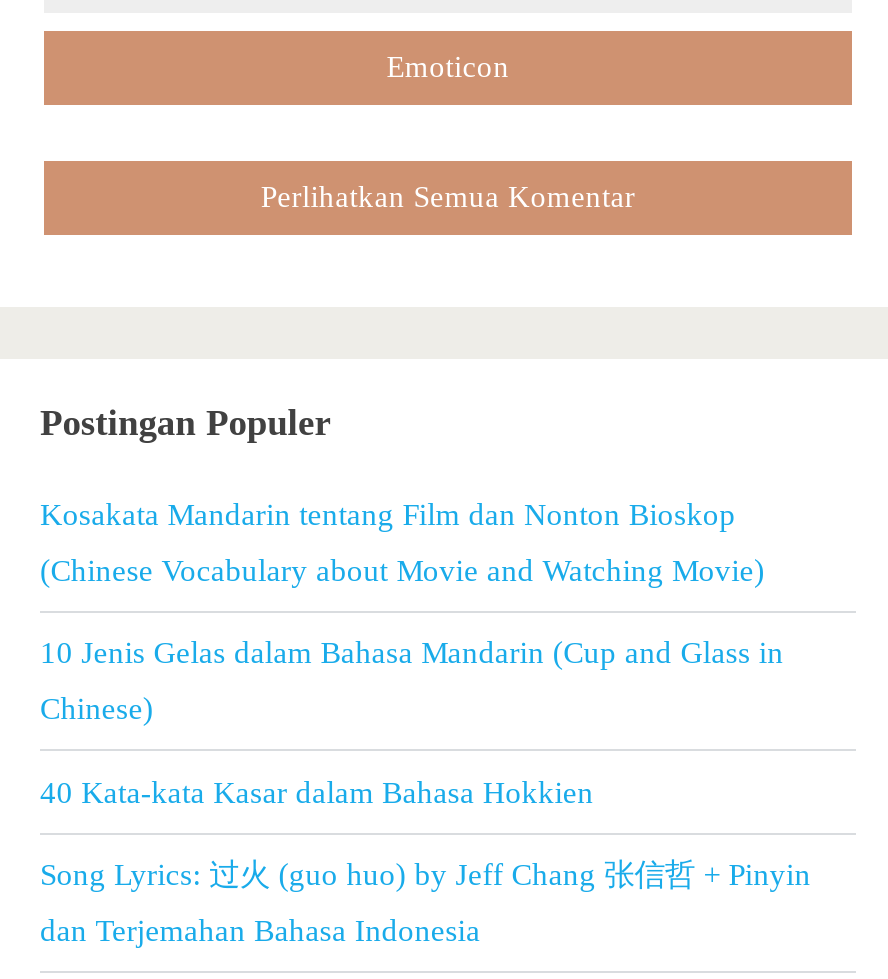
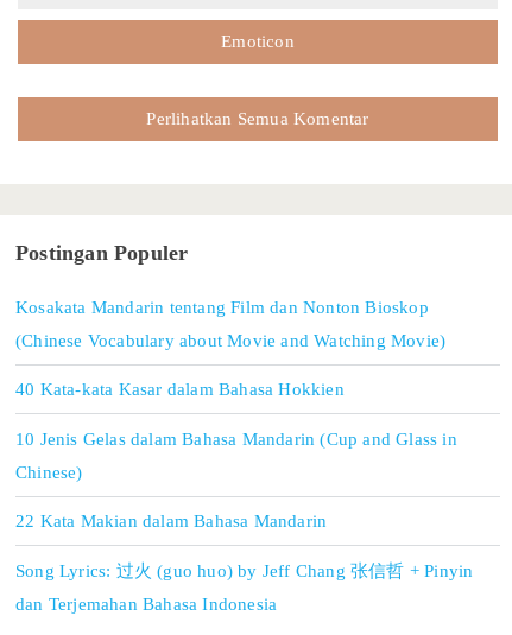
+ 22 Kata Makian dalam Bahasa Mandarin

moved up: 40 Kata-kata Kasar dalam Bahasa Hokkien
